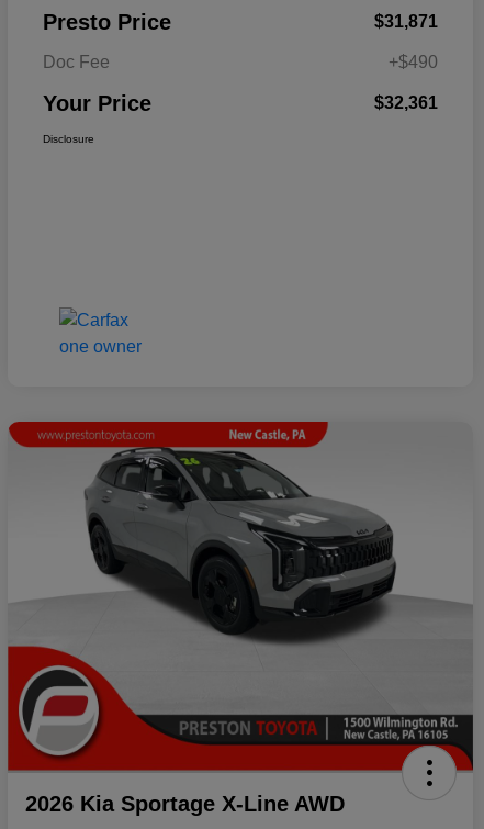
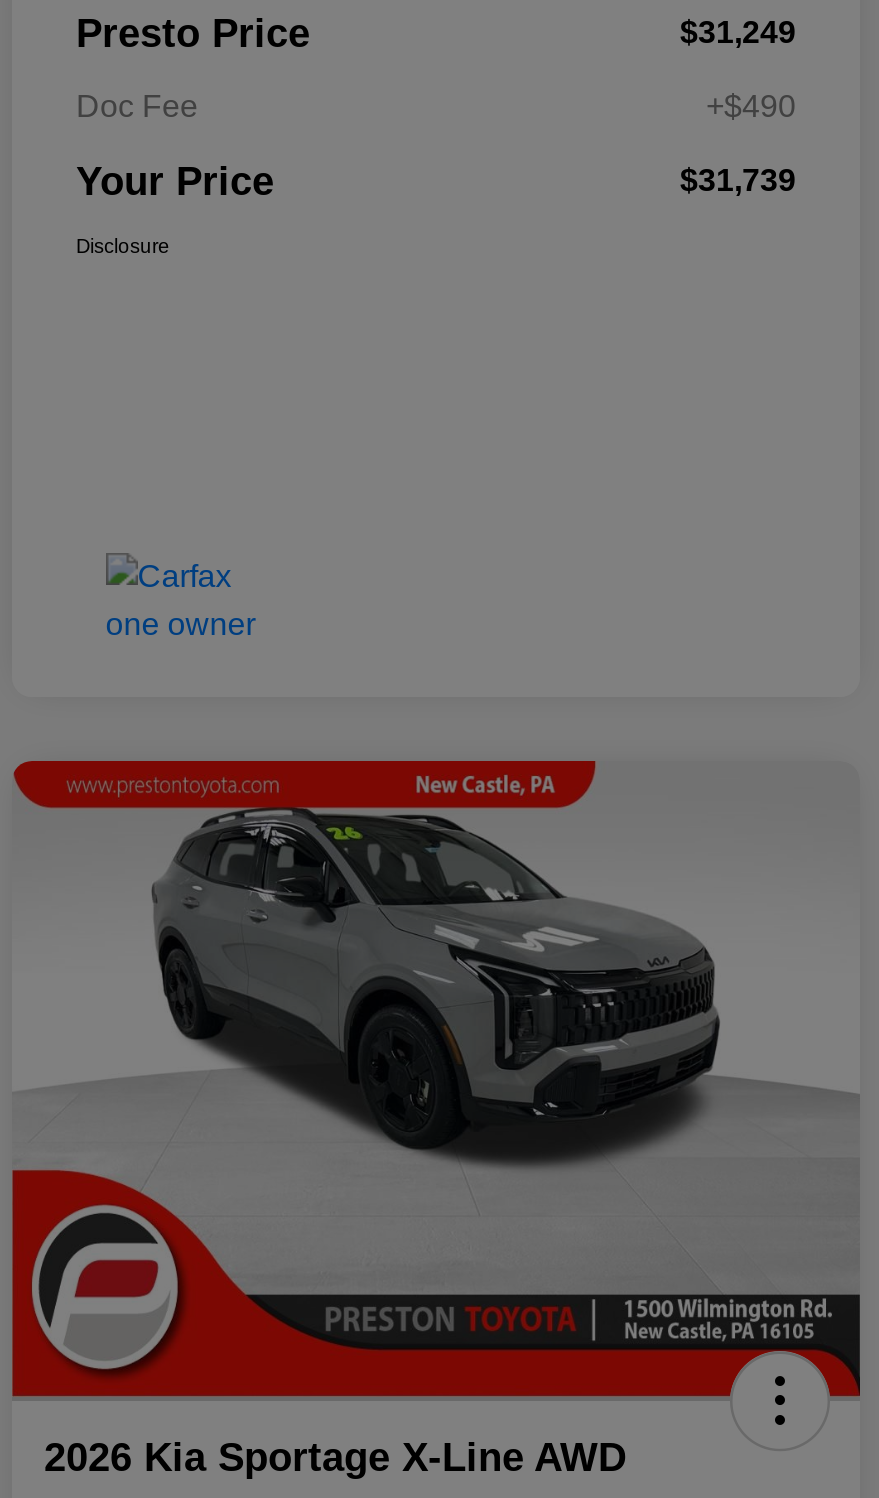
- $31,871
+ $31,249

- $32,361
+ $31,739
